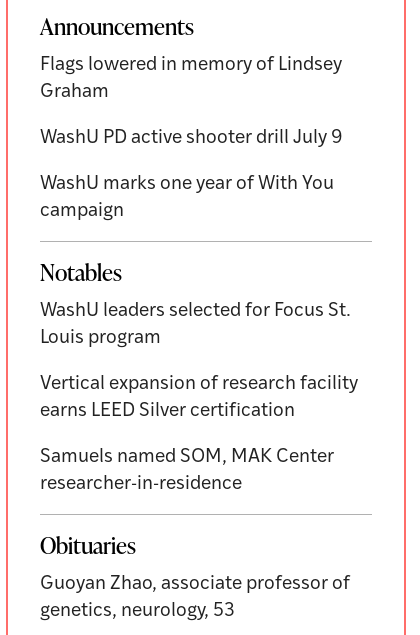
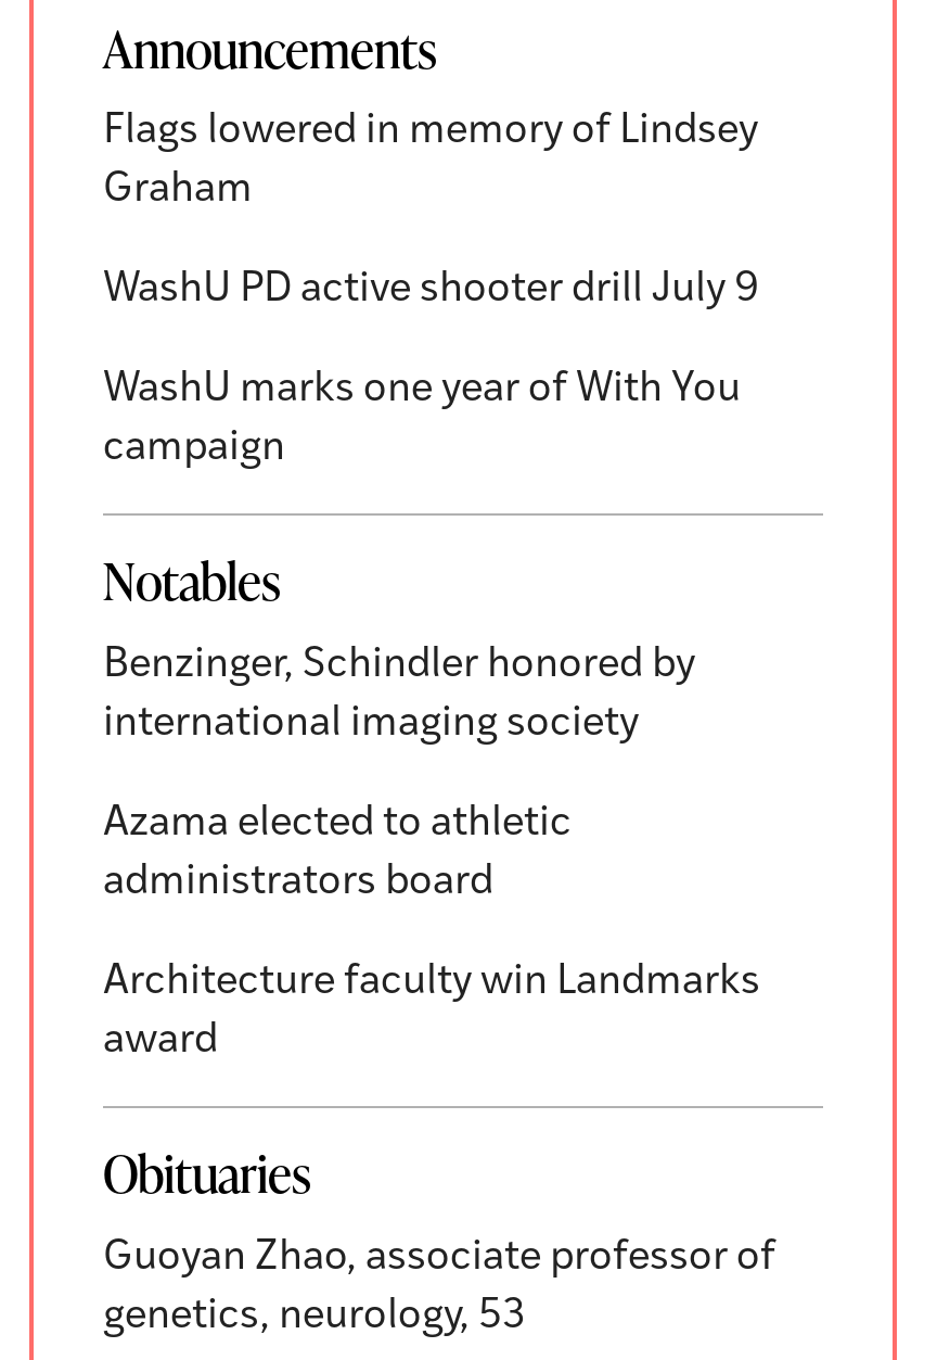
- WashU leaders selected for Focus St.
- Louis program
+ Benzinger, Schindler honored by
+ international imaging society

- Vertical expansion of research facility
- earns LEED Silver certification
+ Azama elected to athletic
+ administrators board

- Samuels named SOM, MAK Center
- researcher-in-residence
+ Architecture faculty win Landmarks
+ award
